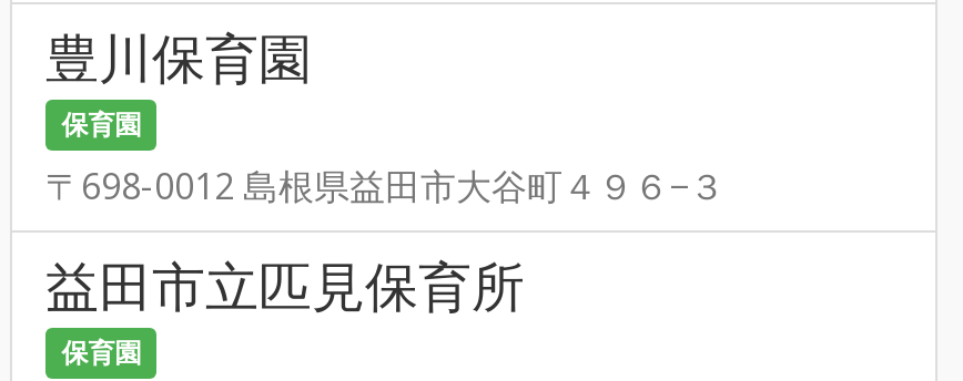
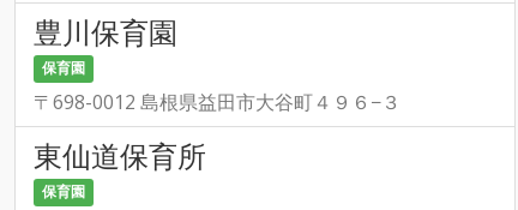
- 益田市立匹見保育所
+ 東仙道保育所
